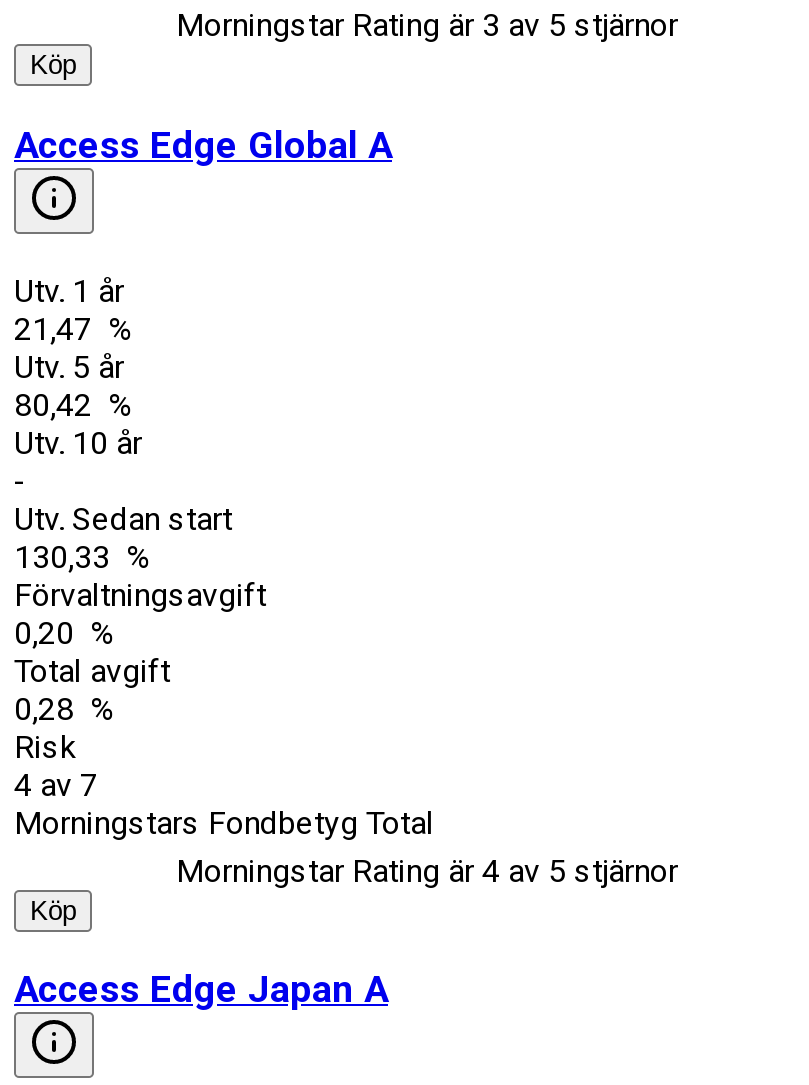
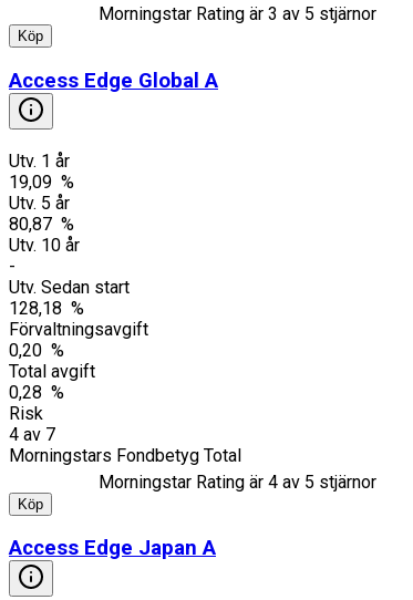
- 21,47 %
+ 19,09 %

- 80,42 %
+ 80,87 %

- 130,33 %
+ 128,18 %
